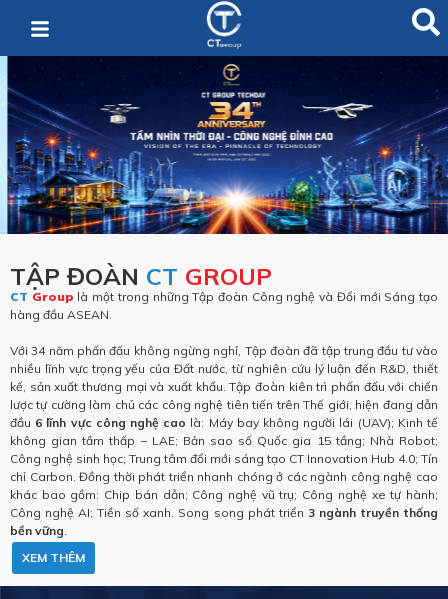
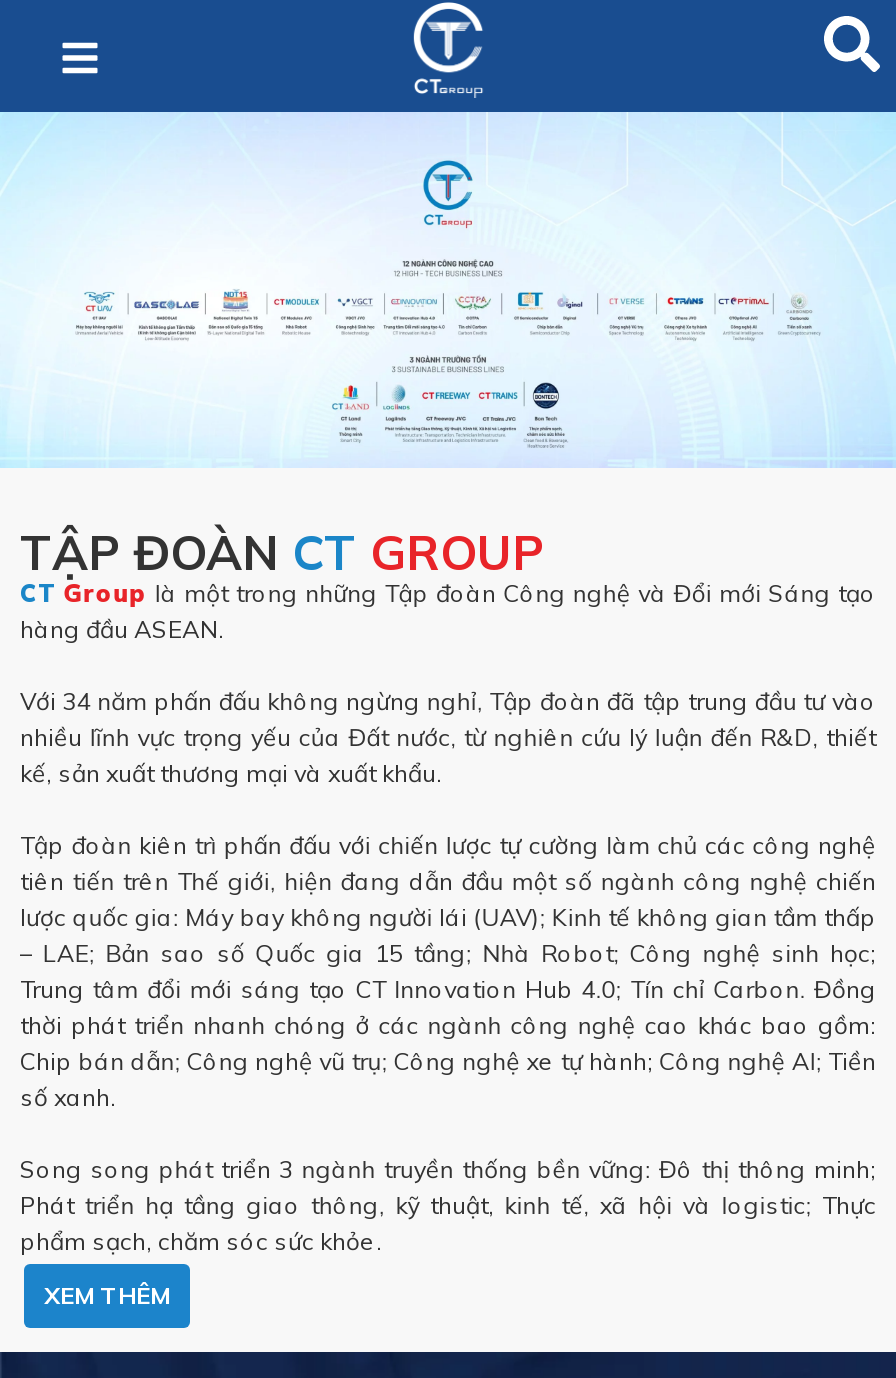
- [image]
+ [image]

- kế, sản xuất thương mại và xuất khẩu. Tập đoàn kiên trì phấn đấu với chiến
- lược tự cường làm chủ các công nghệ tiên tiến trên Thế giới, hiện đang dẫn
- đầu 6 lĩnh vực công nghệ cao là: Máy bay không người lái (UAV); Kinh tế
- không gian tầm thấp – LAE; Bản sao số Quốc gia 15 tầng; Nhà Robot;
- Công nghệ sinh học; Trung tâm đổi mới sáng tạo CT Innovation Hub 4.0; Tín
- chỉ Carbon. Đồng thời phát triển nhanh chóng ở các ngành công nghệ cao
- khác bao gồm: Chip bán dẫn; Công nghệ vũ trụ; Công nghệ xe tự hành;
- Công nghệ AI; Tiền số xanh. Song song phát triển 3 ngành truyền thống
- bền vững.
+ kế, sản xuất thương mại và xuất khẩu.
+ Tập đoàn kiên trì phấn đấu với chiến lược tự cường làm chủ các công nghệ
+ tiên tiến trên Thế giới, hiện đang dẫn đầu một số ngành công nghệ chiến
+ lược quốc gia: Máy bay không người lái (UAV); Kinh tế không gian tầm thấp
+ – LAE; Bản sao số Quốc gia 15 tầng; Nhà Robot; Công nghệ sinh học;
+ Trung tâm đổi mới sáng tạo CT Innovation Hub 4.0; Tín chỉ Carbon. Đồng
+ thời phát triển nhanh chóng ở các ngành công nghệ cao khác bao gồm:
+ Chip bán dẫn; Công nghệ vũ trụ; Công nghệ xe tự hành; Công nghệ AI; Tiền
+ số xanh.
+ Song song phát triển 3 ngành truyền thống bền vững: Đô thị thông minh;
+ Phát triển hạ tầng giao thông, kỹ thuật, kinh tế, xã hội và logistic; Thực
+ phẩm sạch, chăm sóc sức khỏe.
